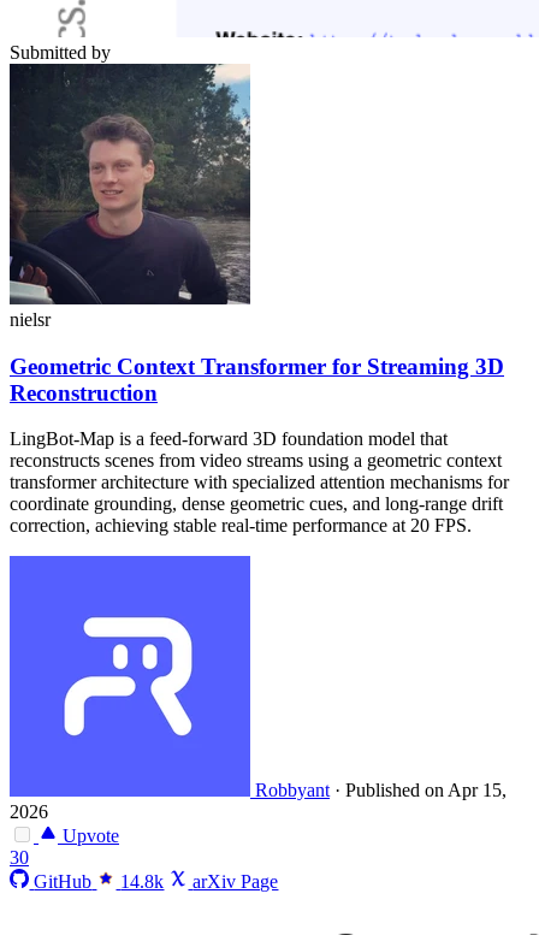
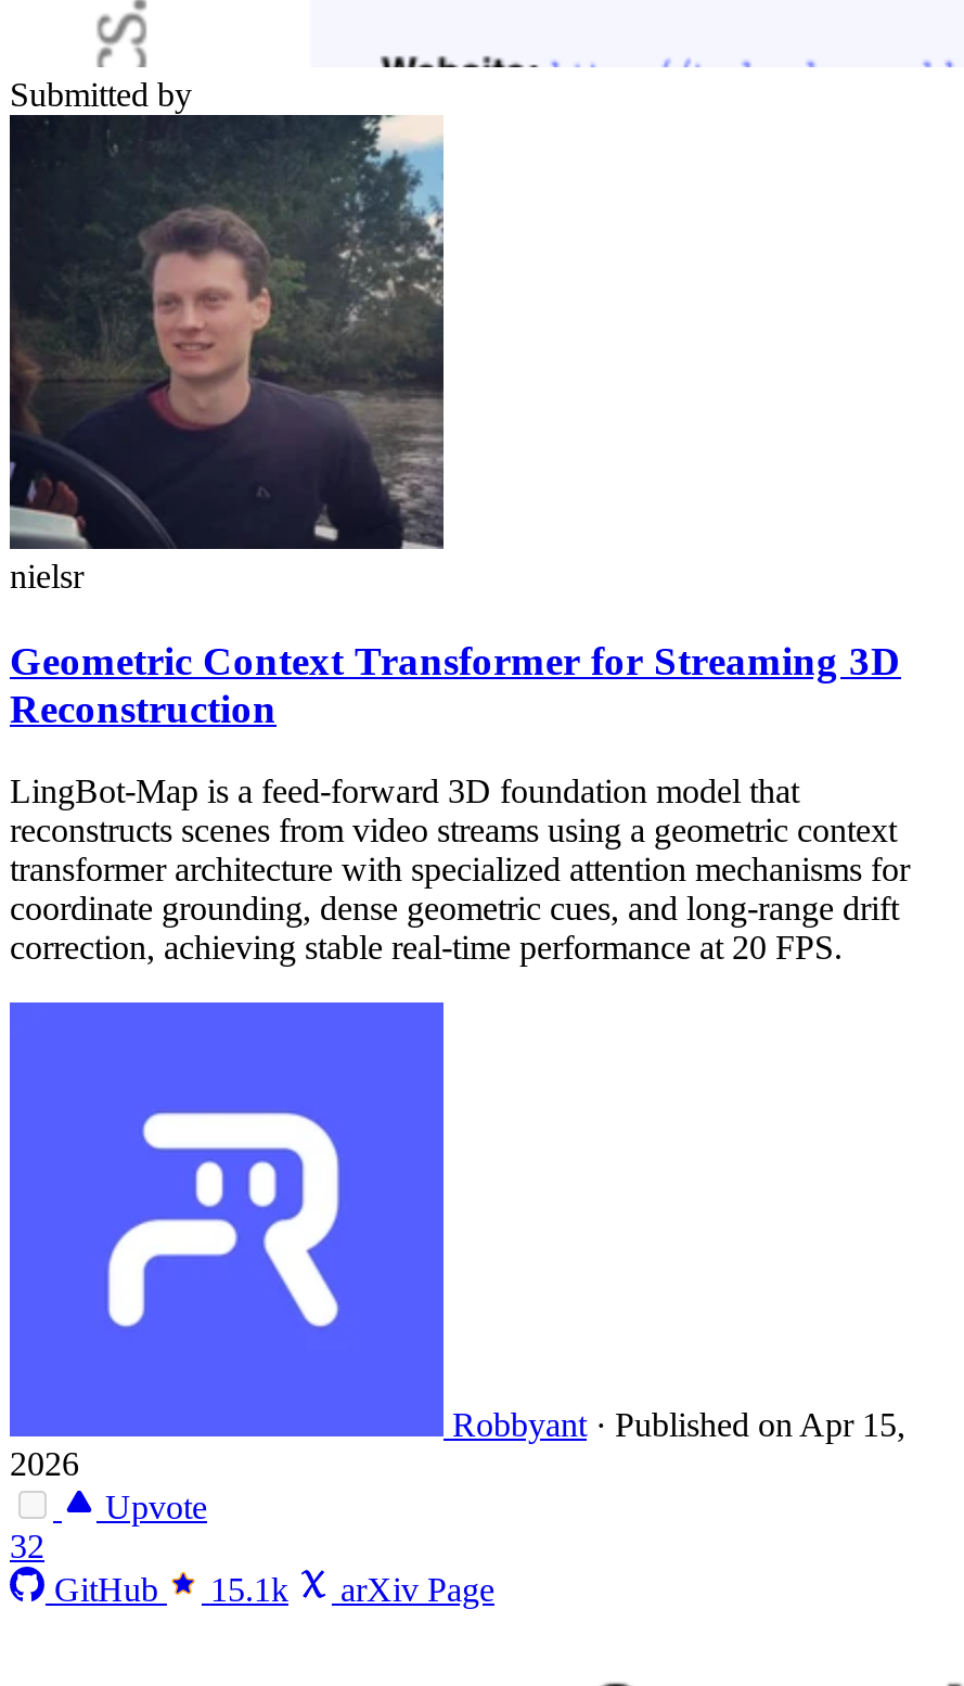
- 30
+ 32

- GitHub 14.8k arXiv Page
+ GitHub 15.1k arXiv Page
